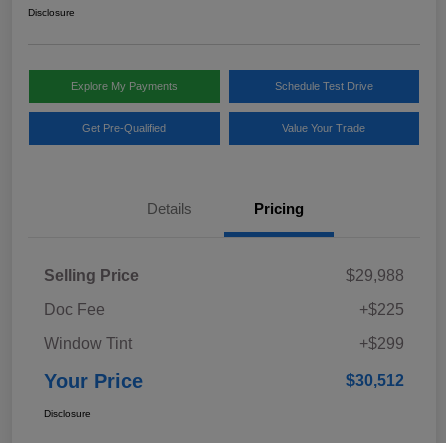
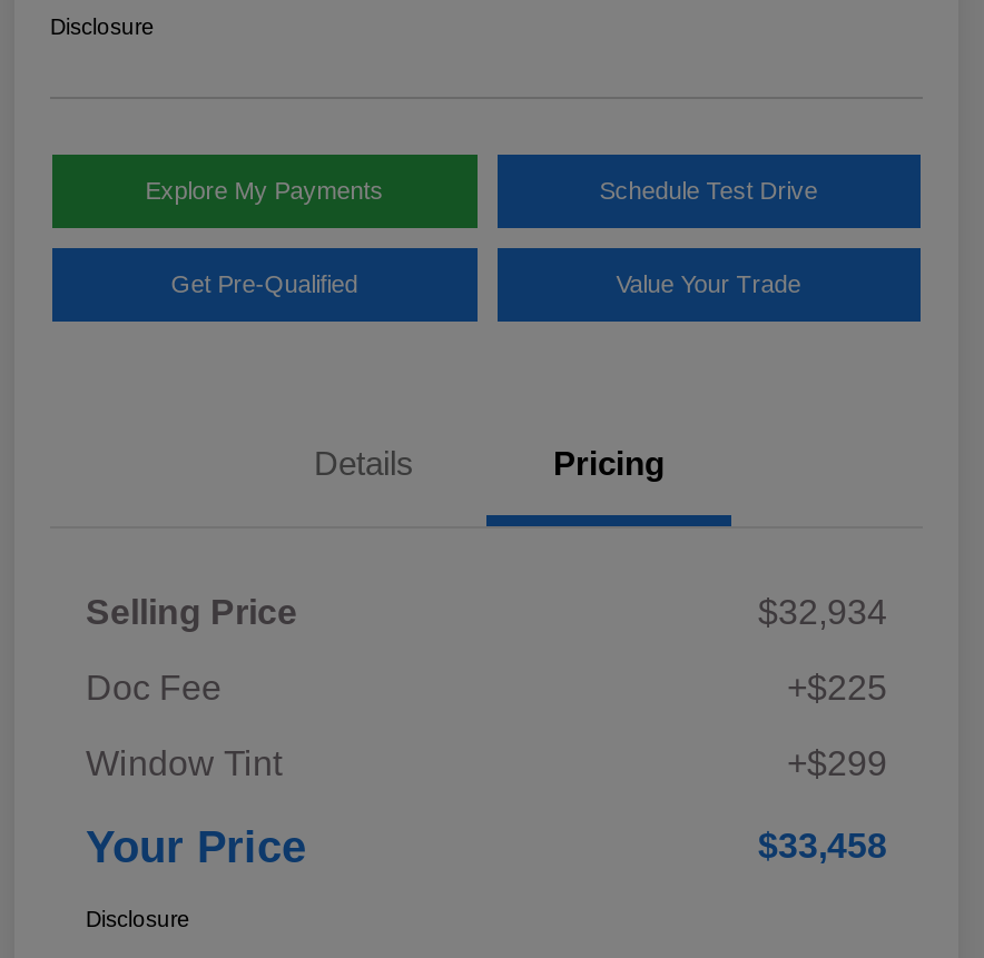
- $29,988
+ $32,934

- $30,512
+ $33,458
